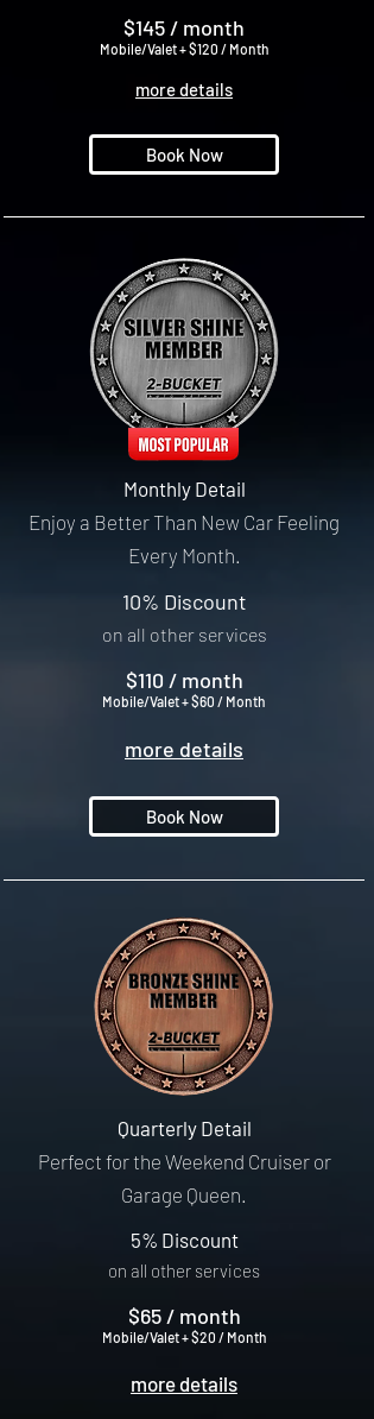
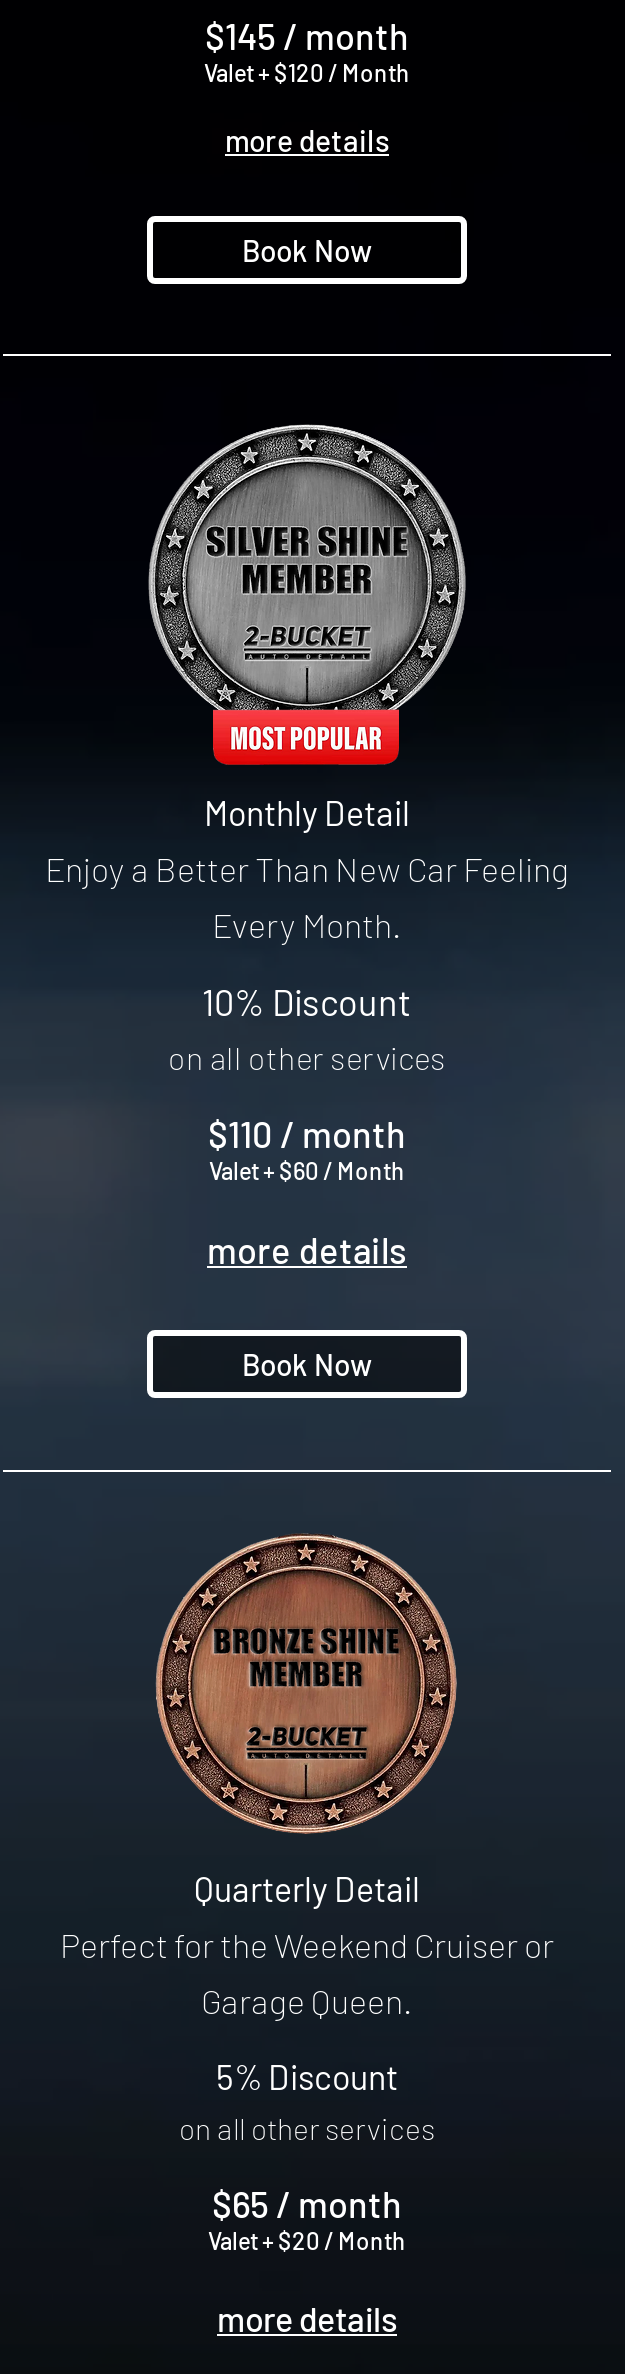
- Mobile/Valet + $120 / Month
+ Valet + $120 / Month

- Mobile/Valet + $60 / Month
+ Valet + $60 / Month

- Mobile/Valet + $20 / Month
+ Valet + $20 / Month
